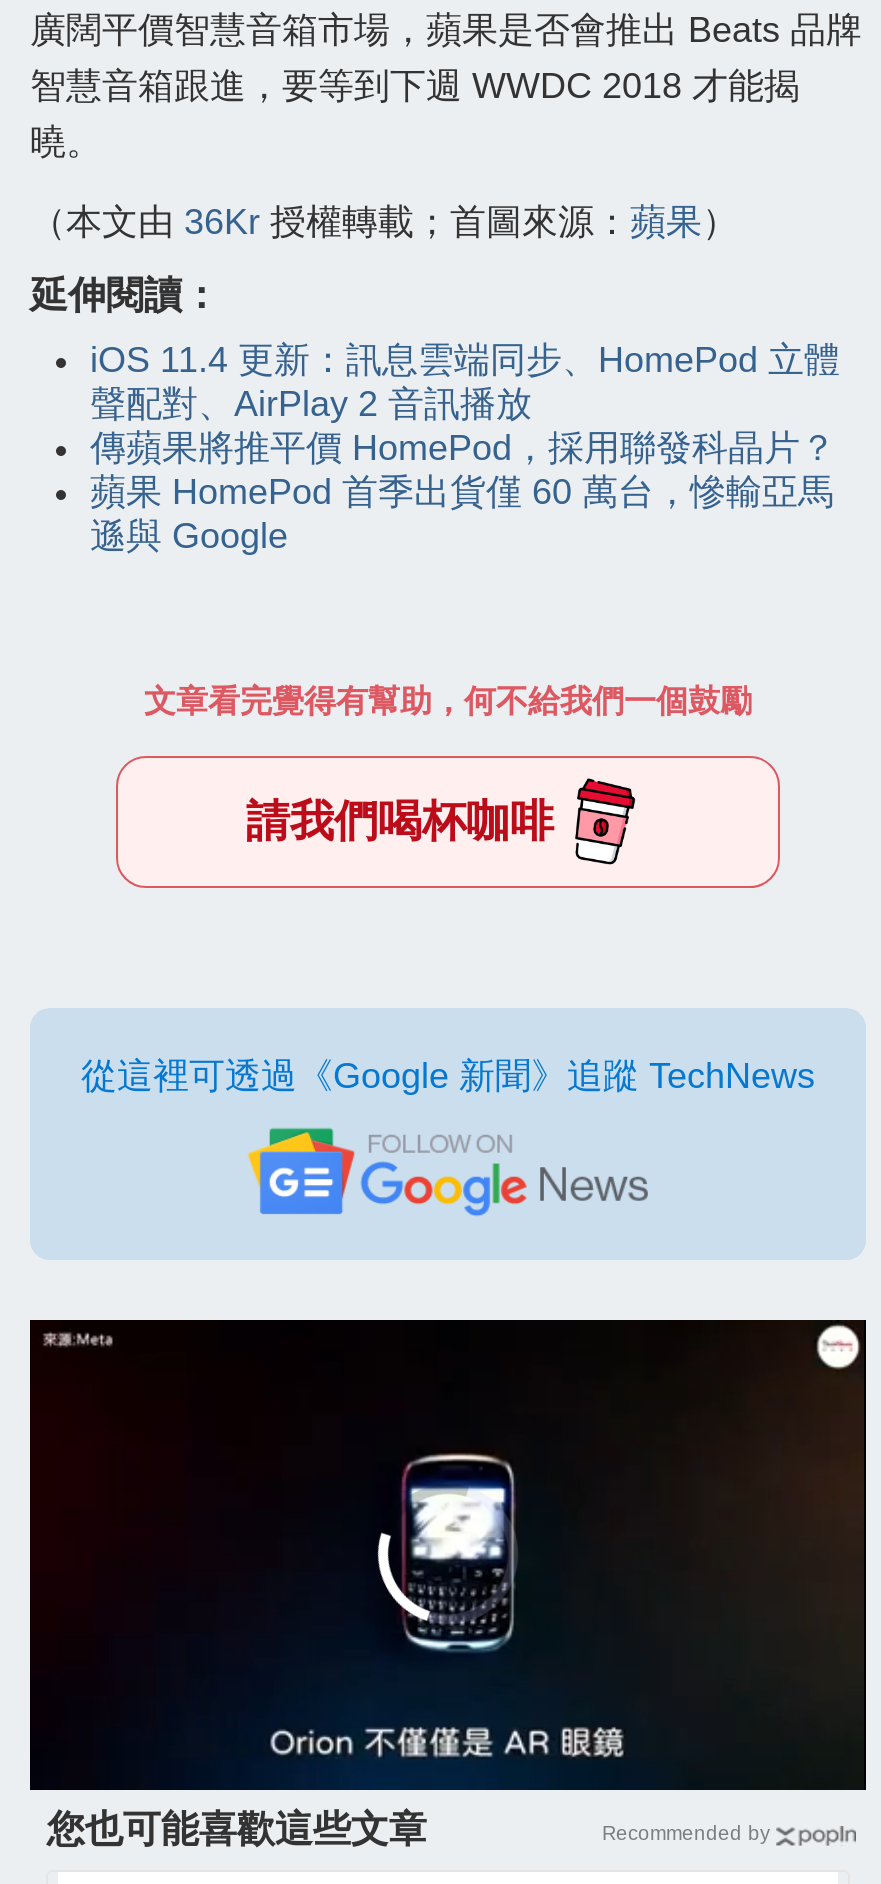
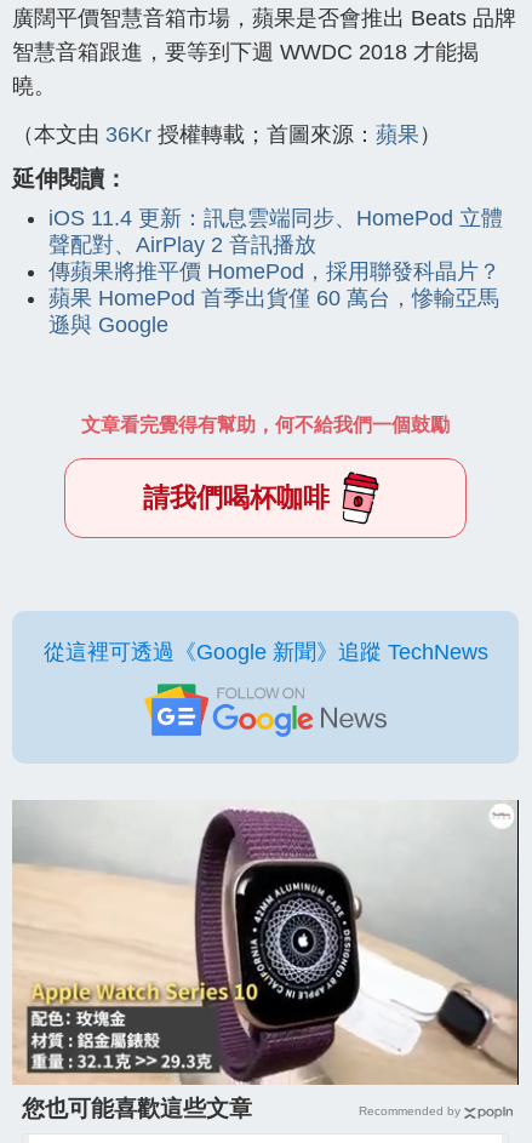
- [image]
+ [image]
